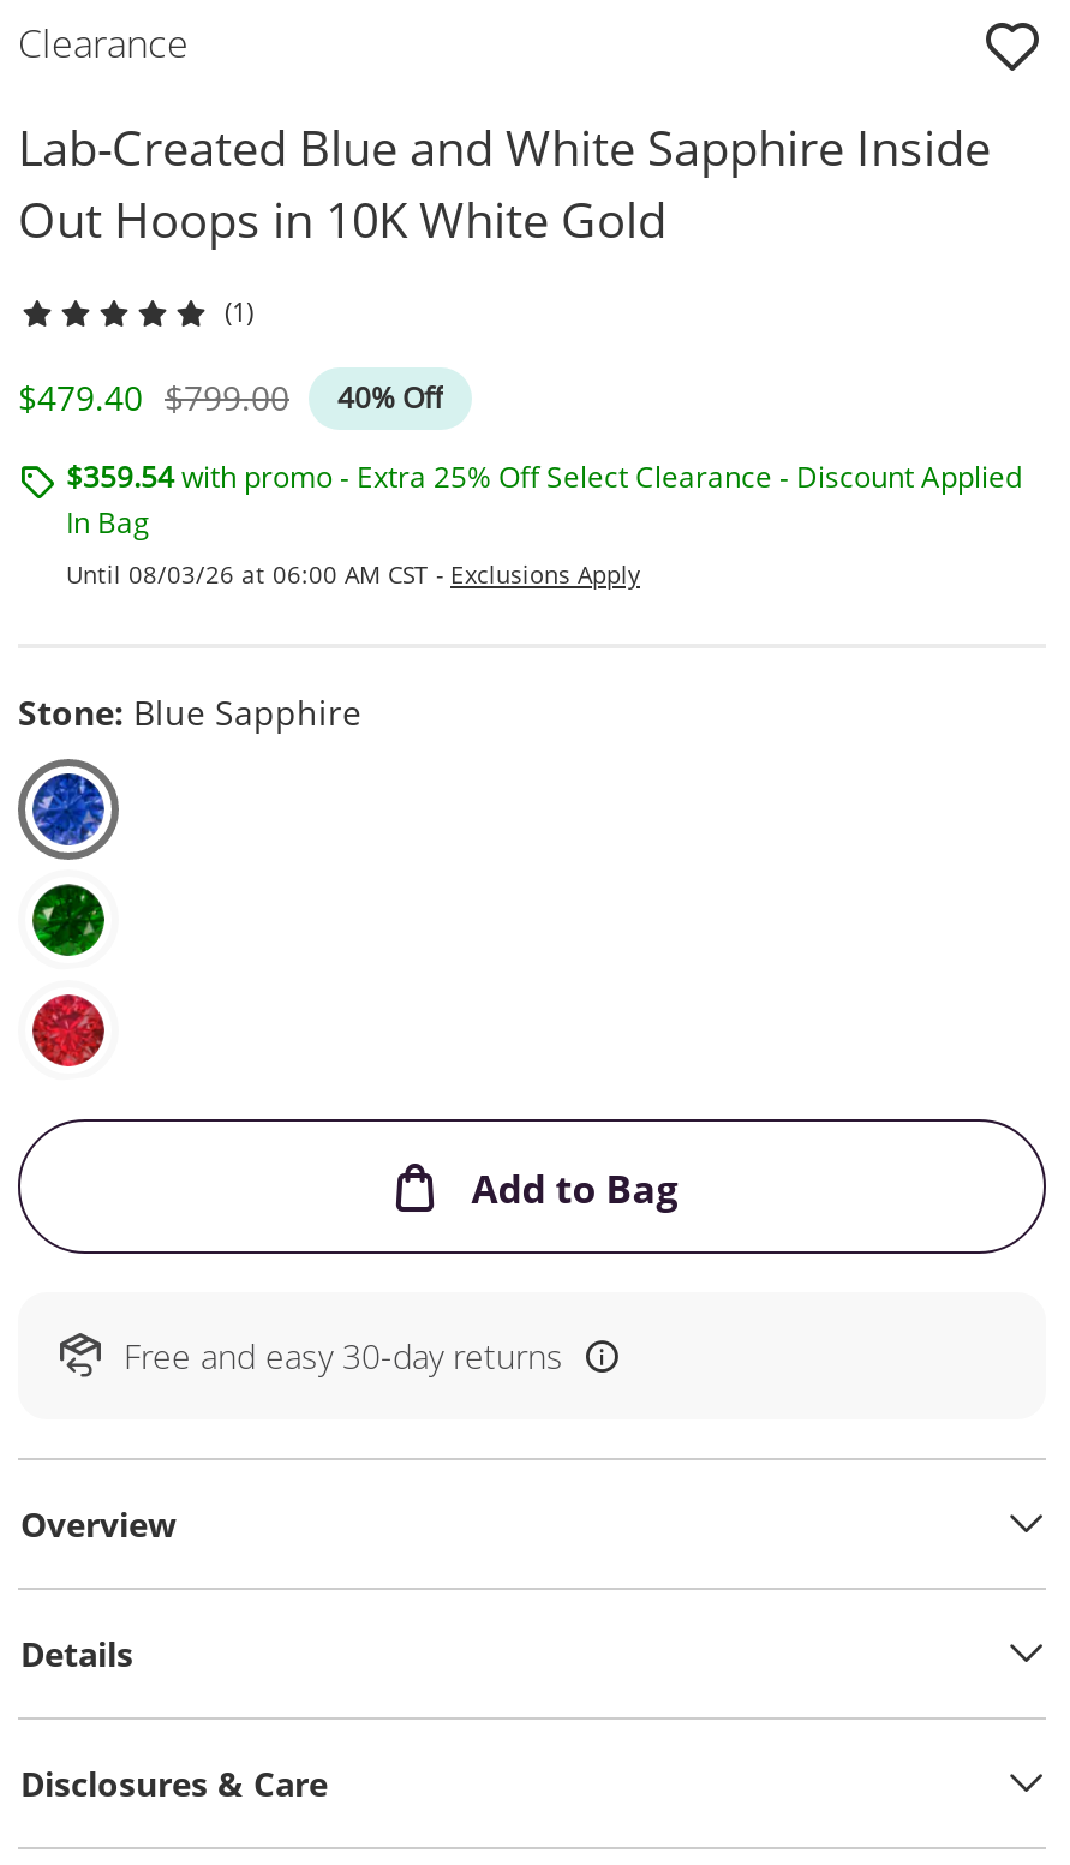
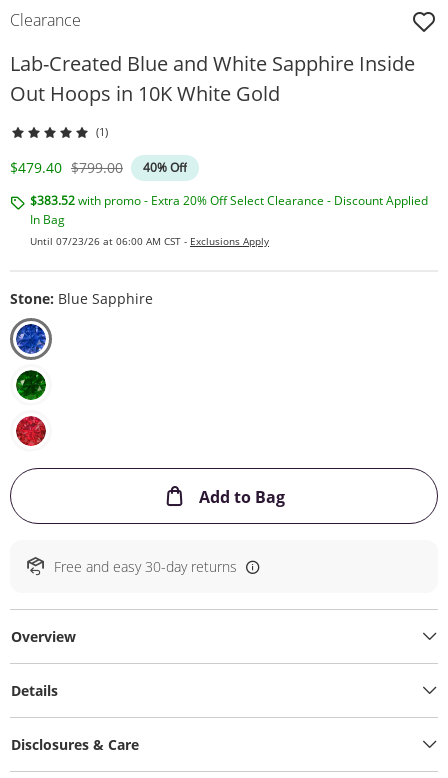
- $359.54 with promo - Extra 25% Off Select Clearance - Discount Applied
+ $383.52 with promo - Extra 20% Off Select Clearance - Discount Applied

- Until 08/03/26 at 06:00 AM CST - Exclusions Apply
+ Until 07/23/26 at 06:00 AM CST - Exclusions Apply
